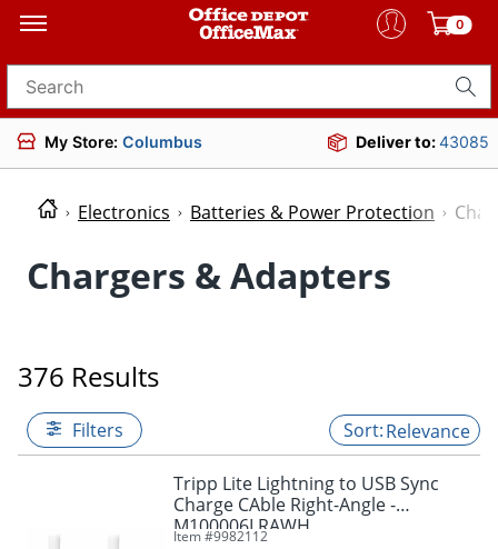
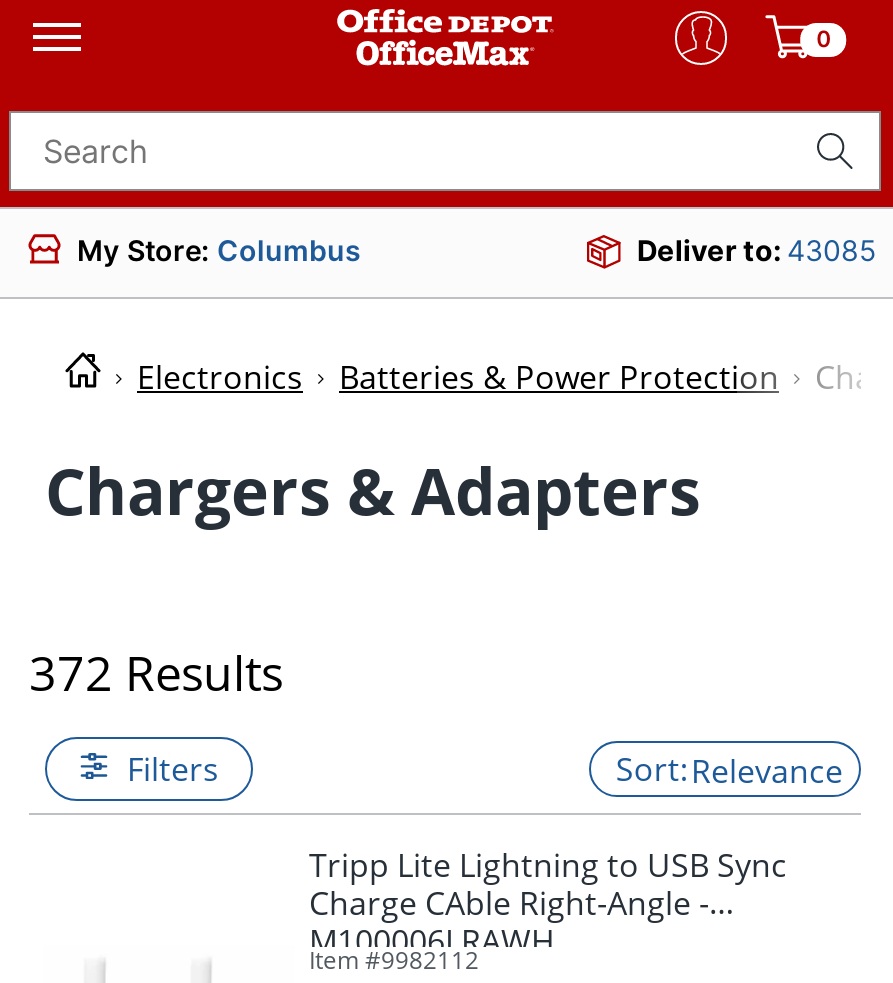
- 376 Results
+ 372 Results
